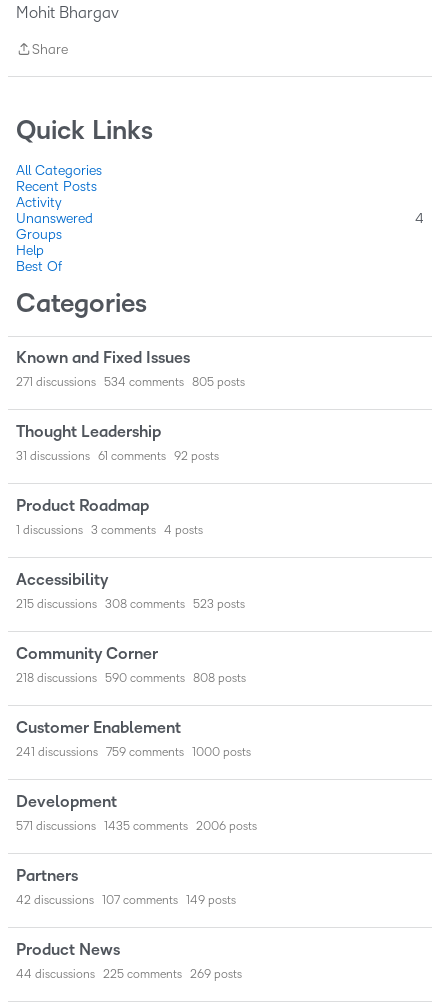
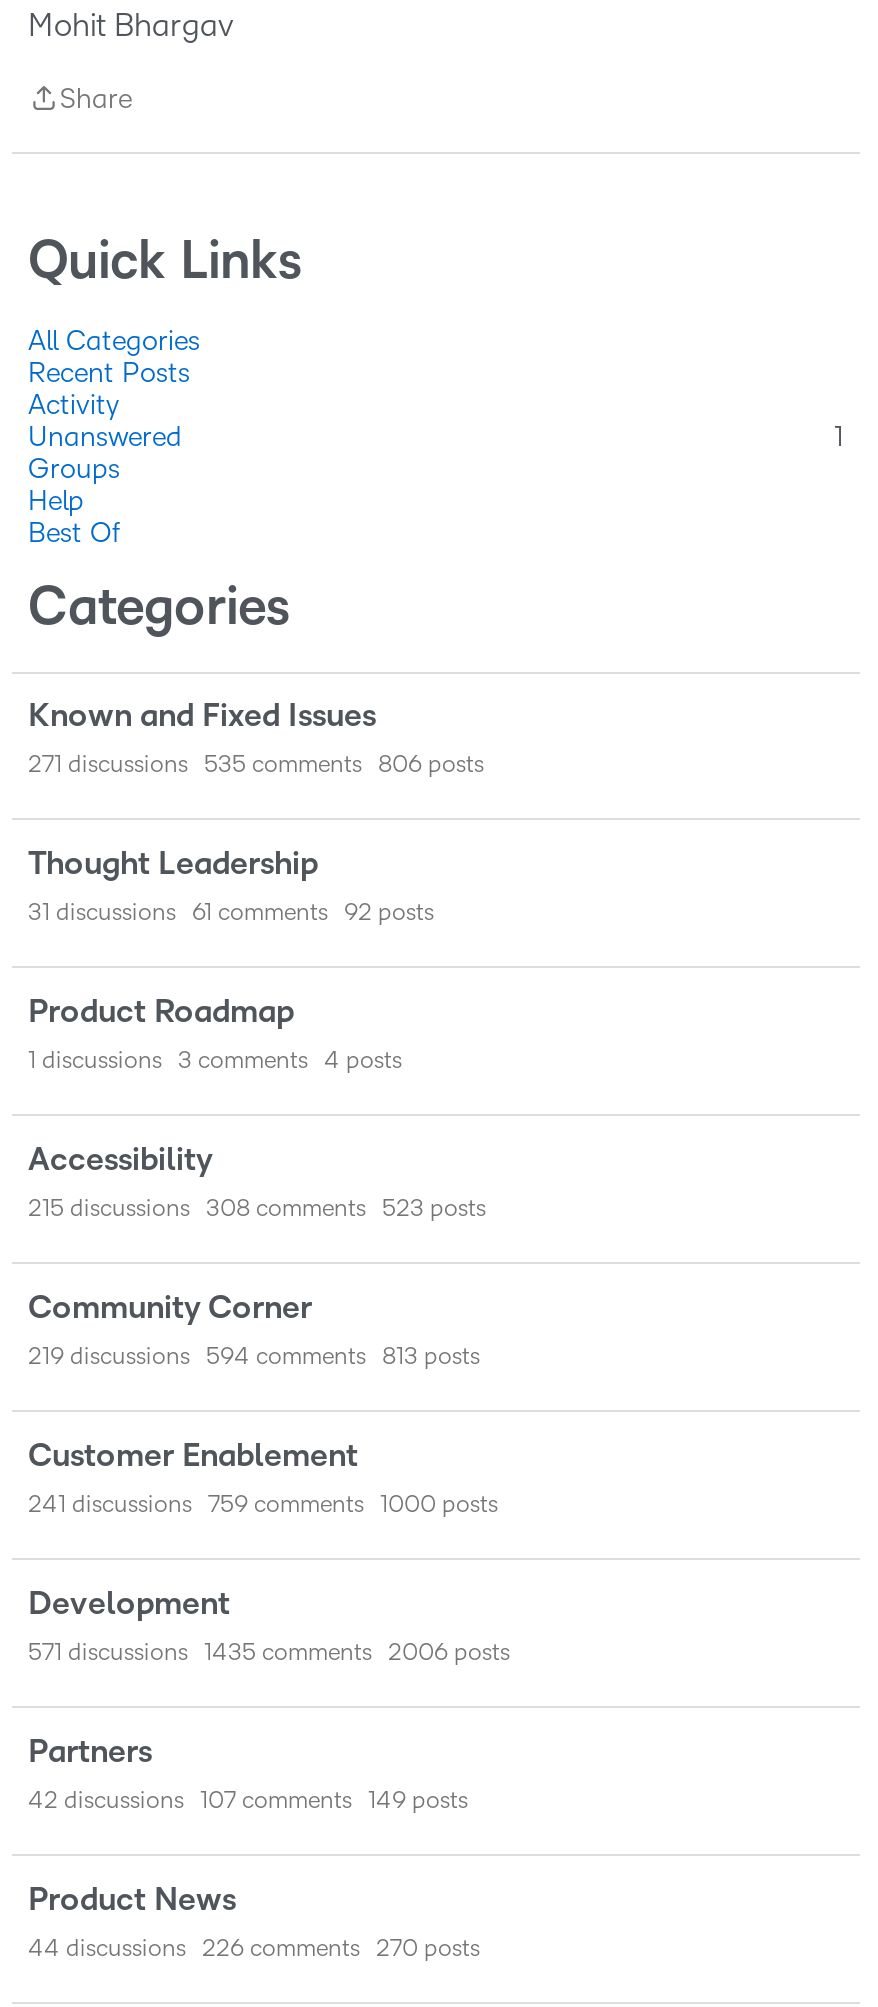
- 4
+ 1

- 534 comments
+ 535 comments

- 805 posts
+ 806 posts

- 218 discussions
+ 219 discussions

- 590 comments
+ 594 comments

- 808 posts
+ 813 posts

- 225 comments
+ 226 comments

- 269 posts
+ 270 posts
